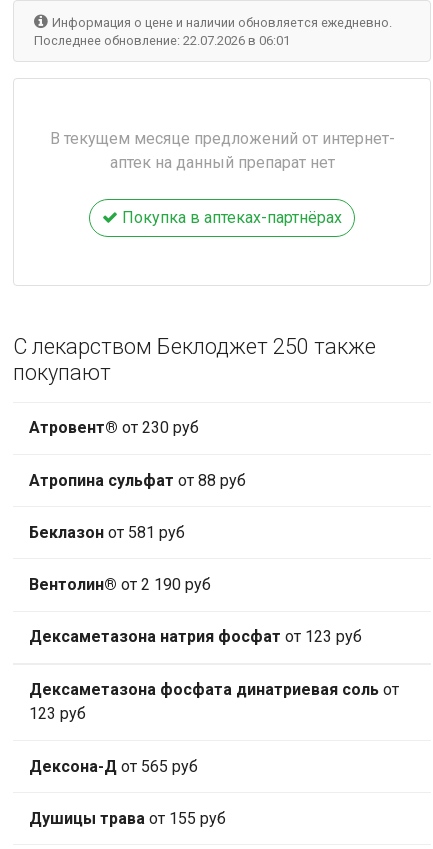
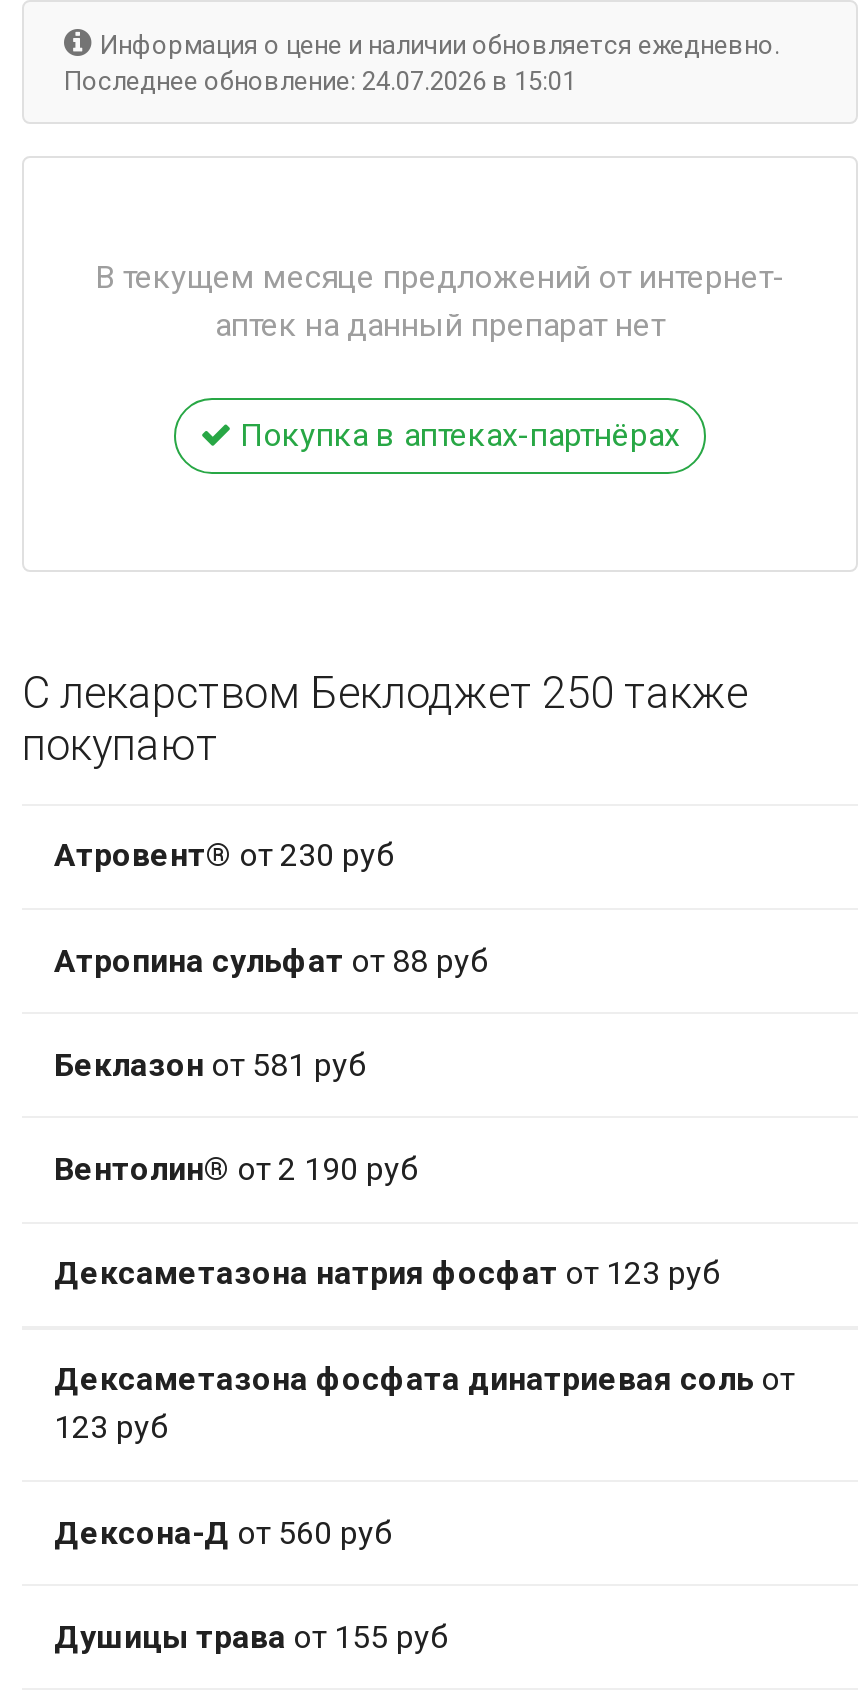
- Последнее обновление: 22.07.2026 в 06:01
+ Последнее обновление: 24.07.2026 в 15:01

- Дексона-Д от 565 руб
+ Дексона-Д от 560 руб
